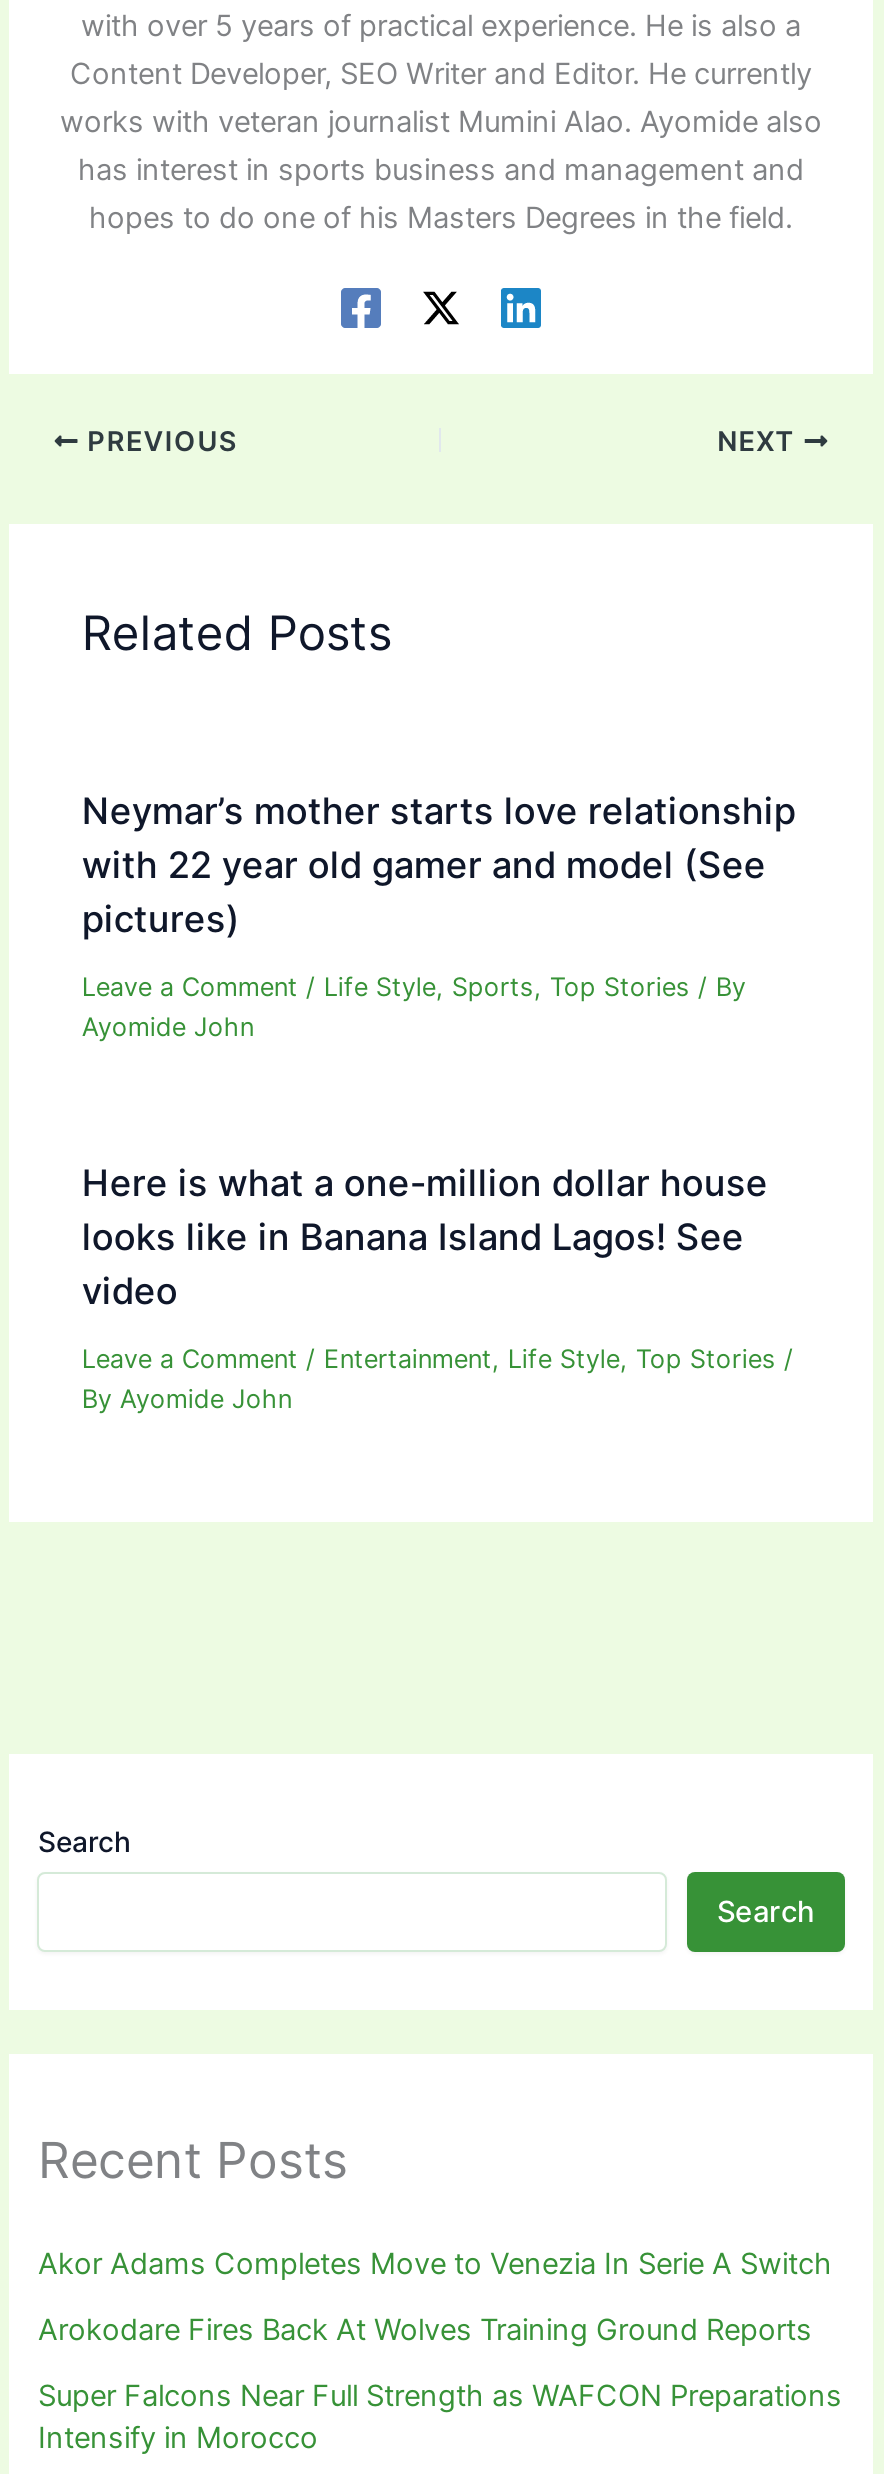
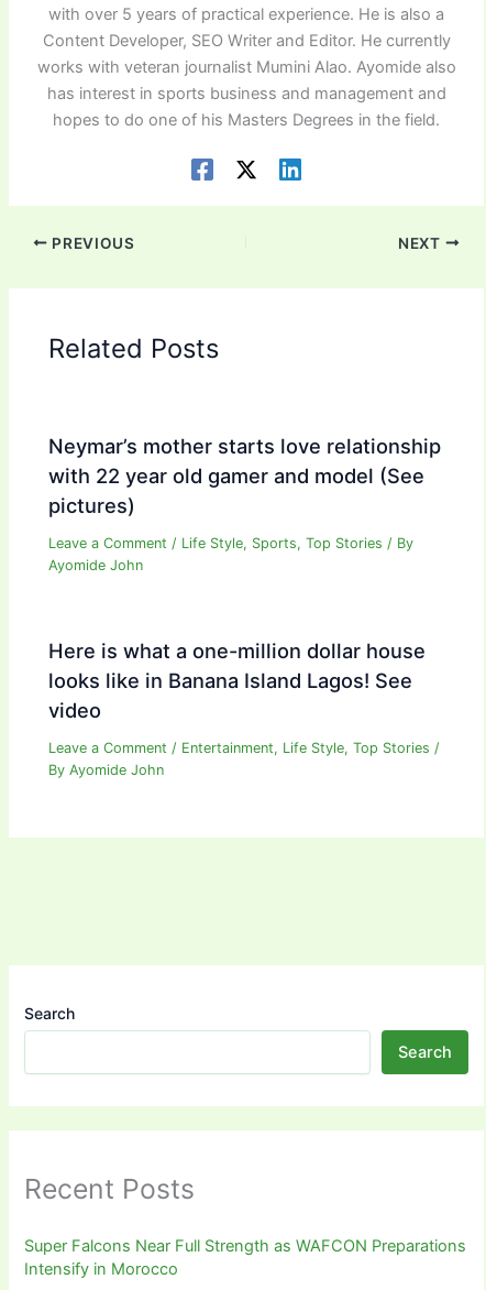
- Akor Adams Completes Move to Venezia In Serie A Switch
- Arokodare Fires Back At Wolves Training Ground Reports
